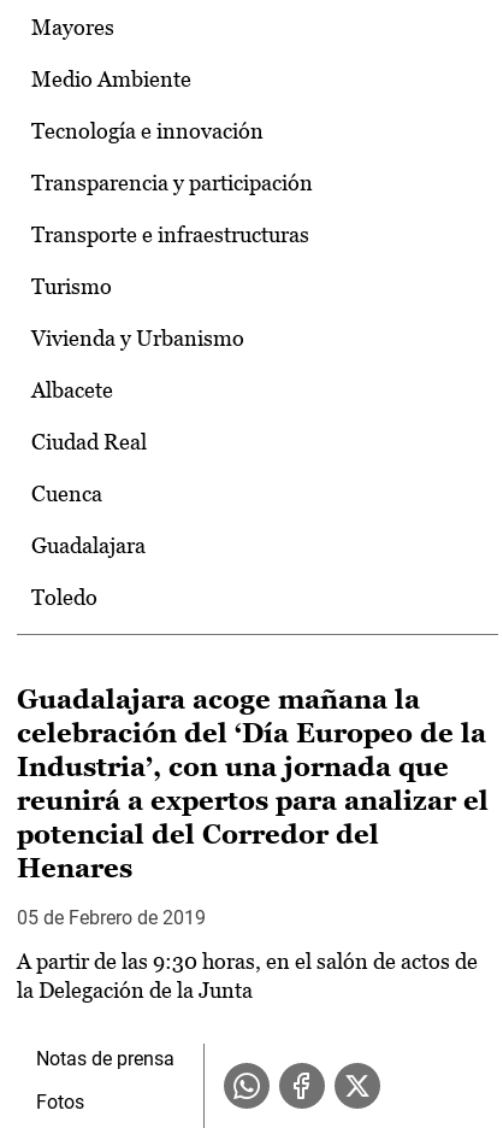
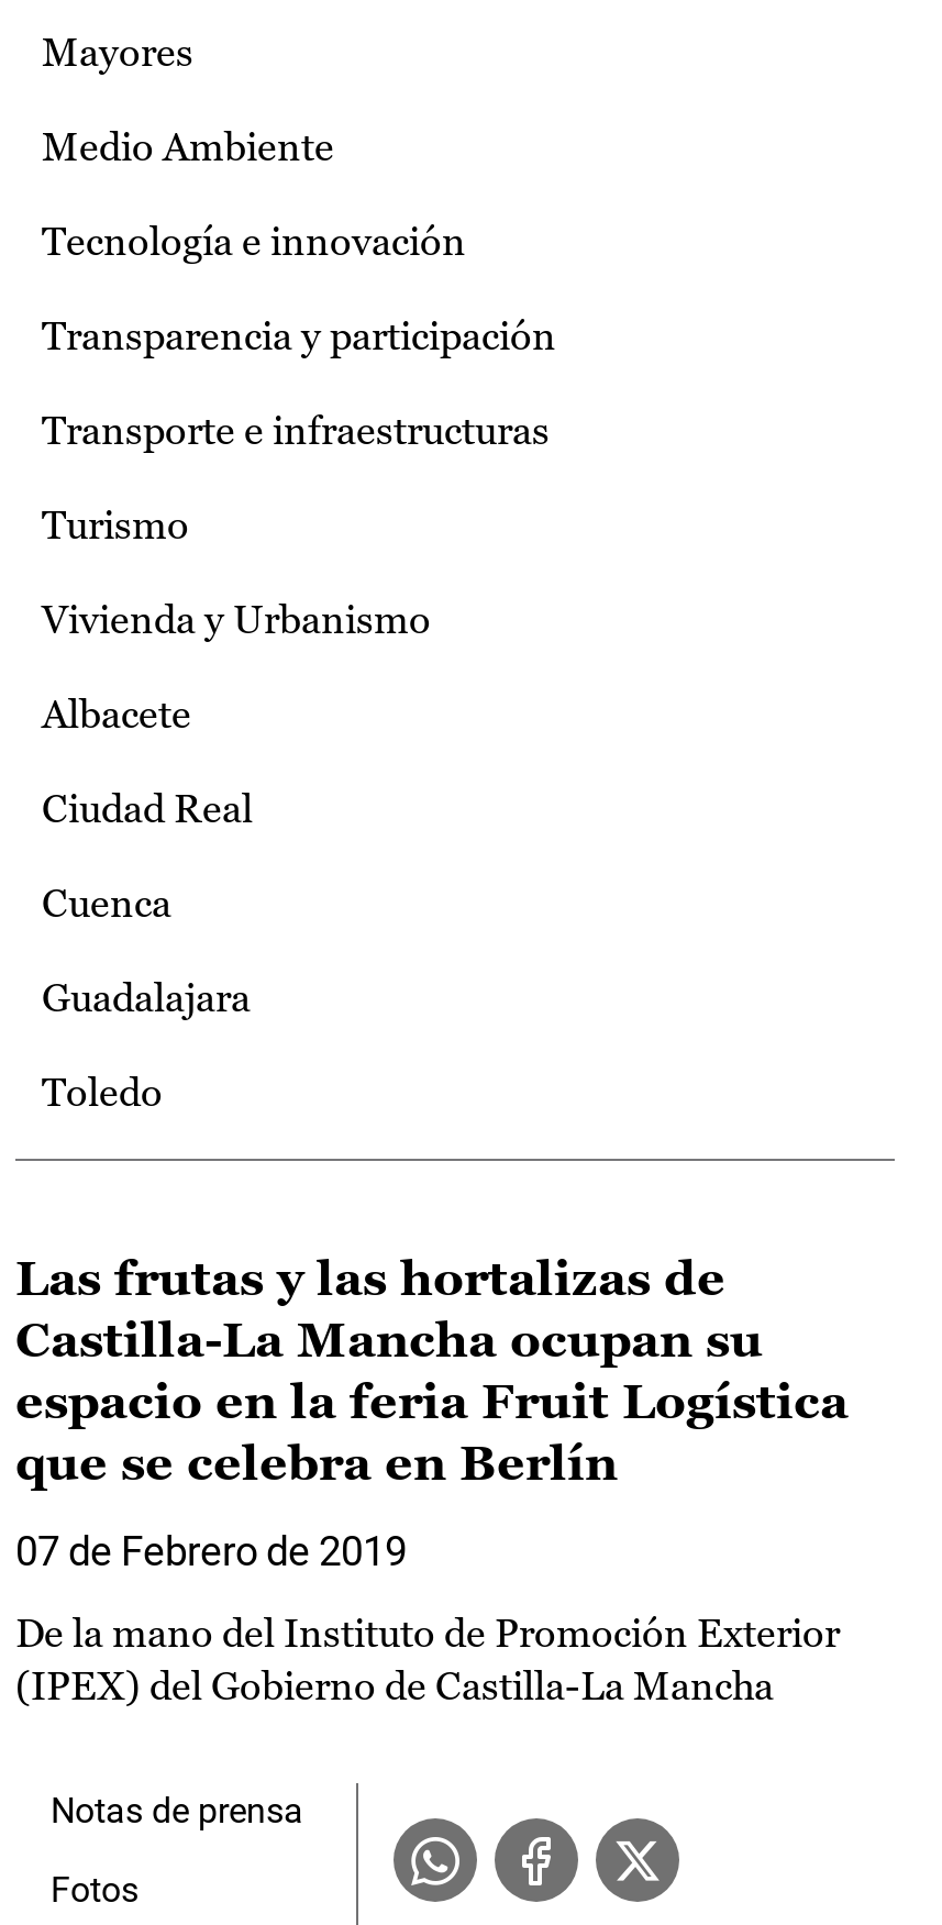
- Guadalajara acoge mañana la
- celebración del ‘Día Europeo de la
- Industria’, con una jornada que
- reunirá a expertos para analizar el
- potencial del Corredor del
- Henares
+ Las frutas y las hortalizas de
+ Castilla-La Mancha ocupan su
+ espacio en la feria Fruit Logística
+ que se celebra en Berlín

- 05 de Febrero de 2019
+ 07 de Febrero de 2019

- A partir de las 9:30 horas, en el salón de actos de
- la Delegación de la Junta
+ De la mano del Instituto de Promoción Exterior
+ (IPEX) del Gobierno de Castilla-La Mancha
